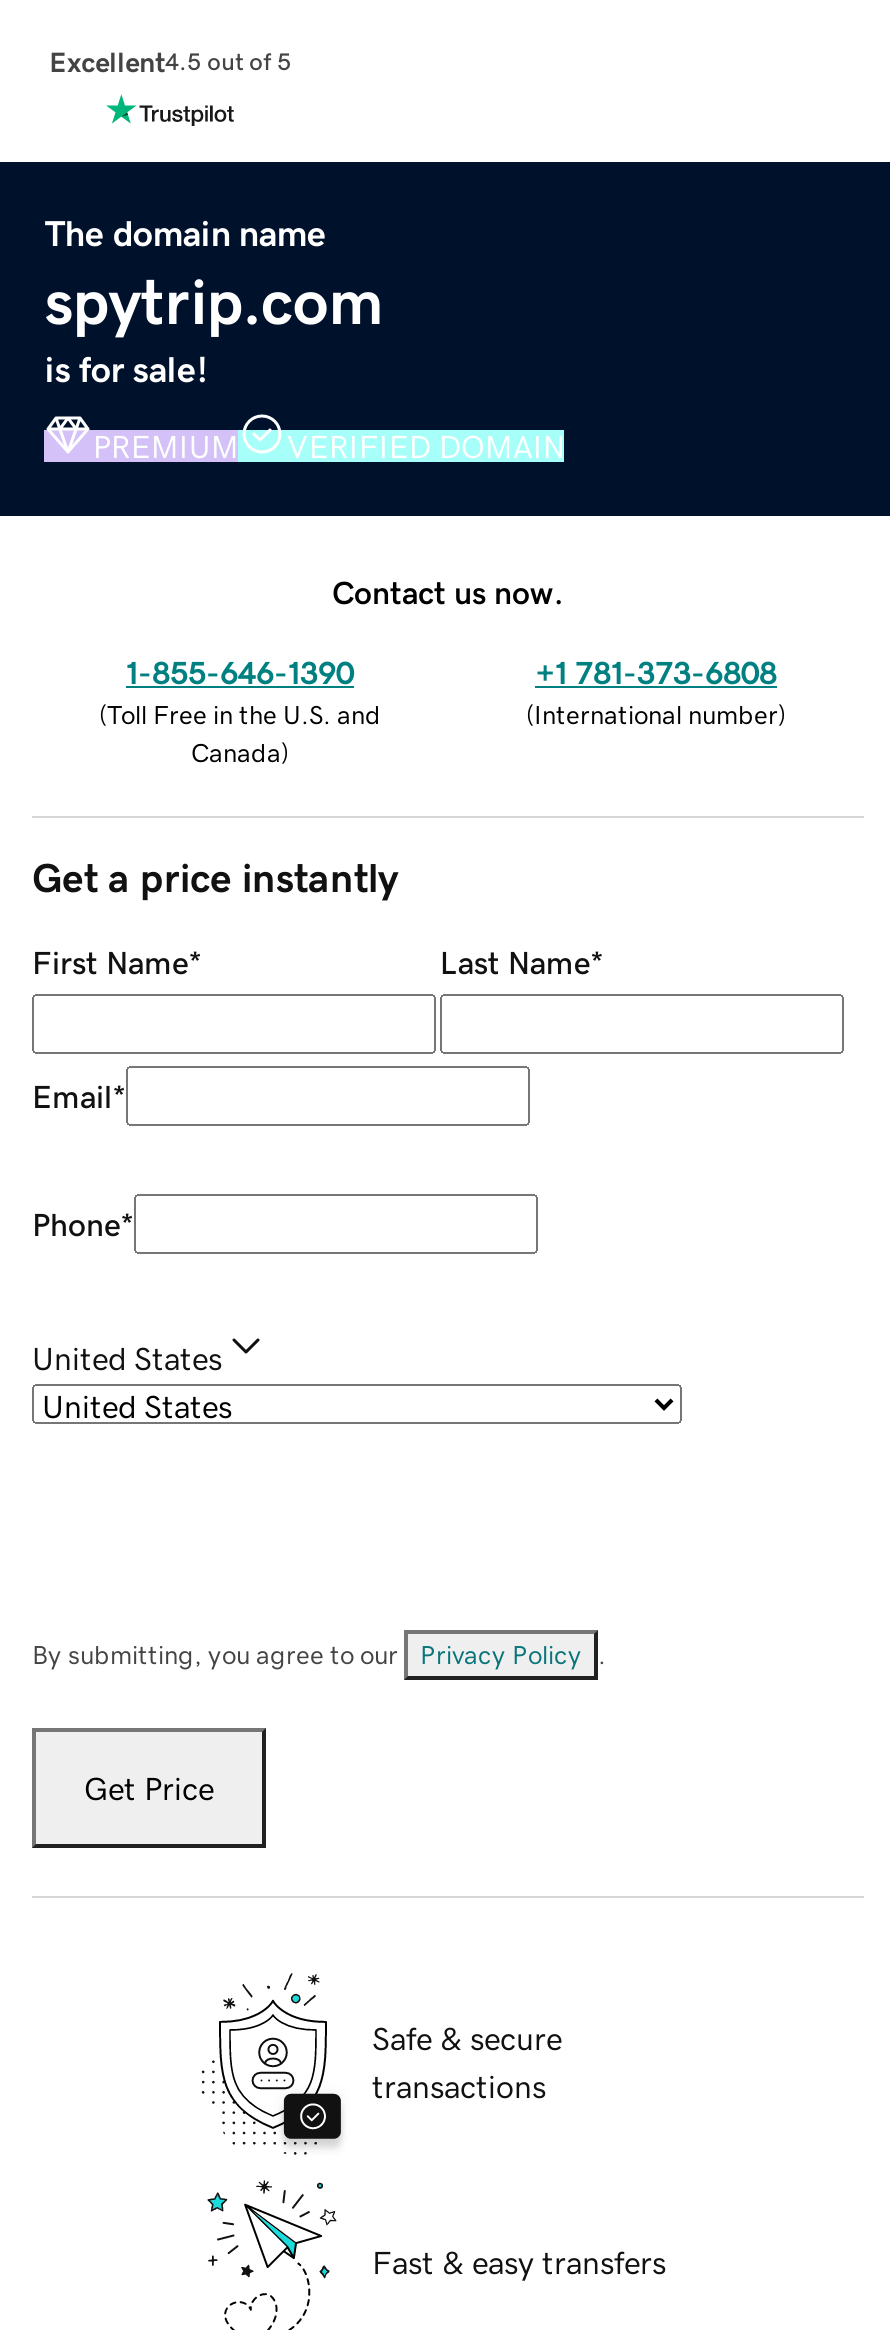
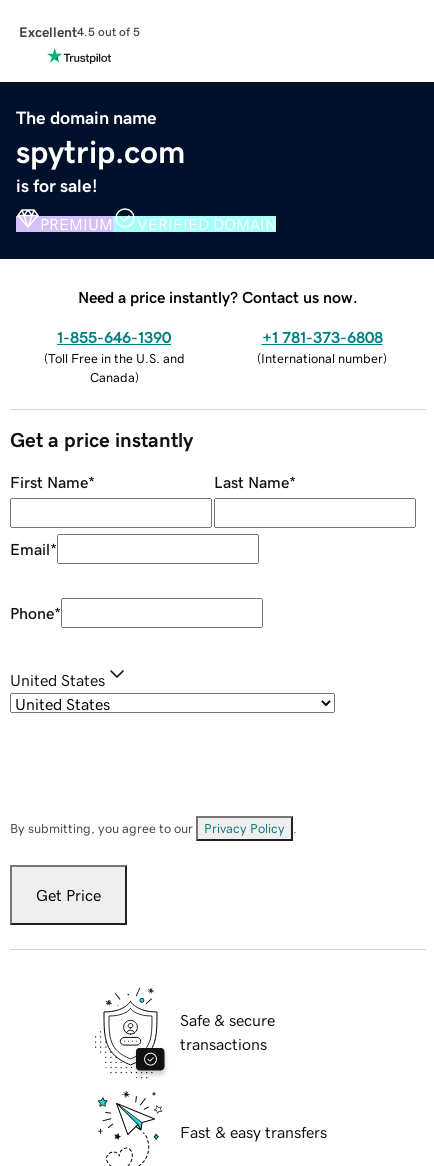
- Contact us now.
+ Need a price instantly? Contact us now.
